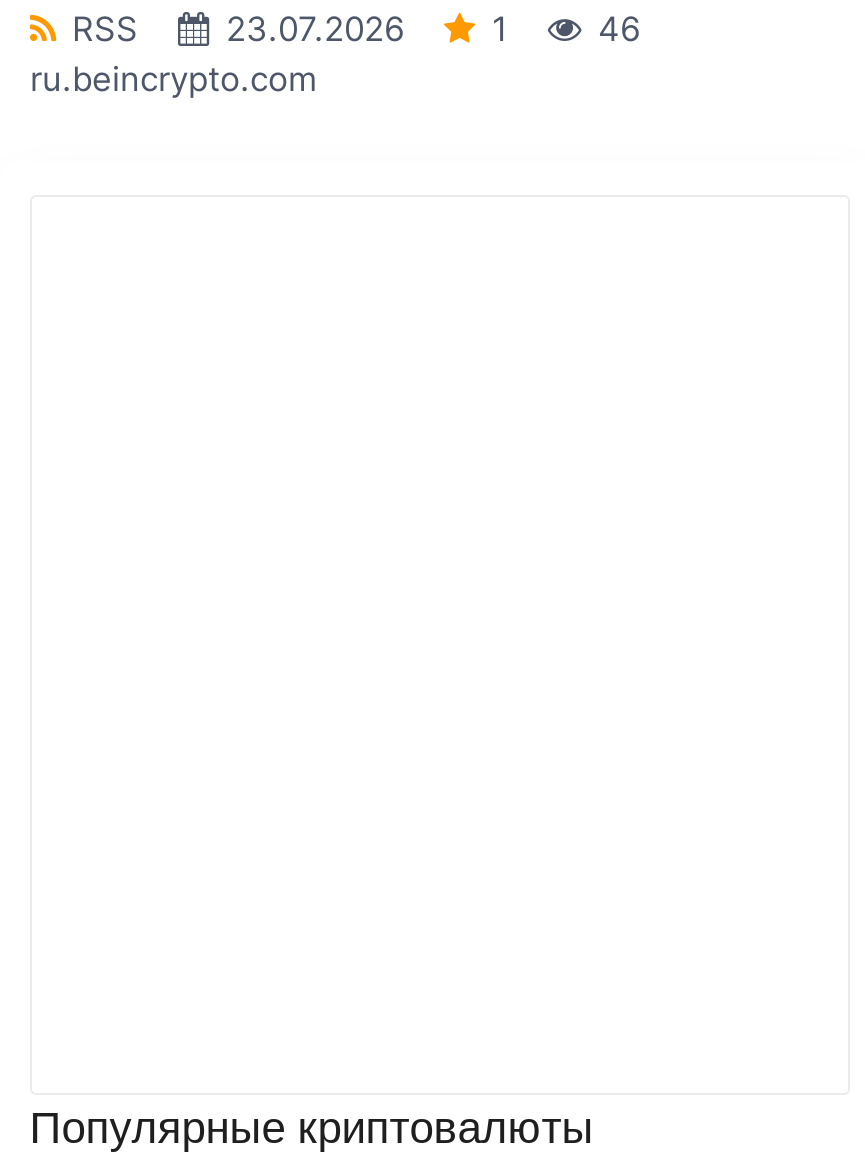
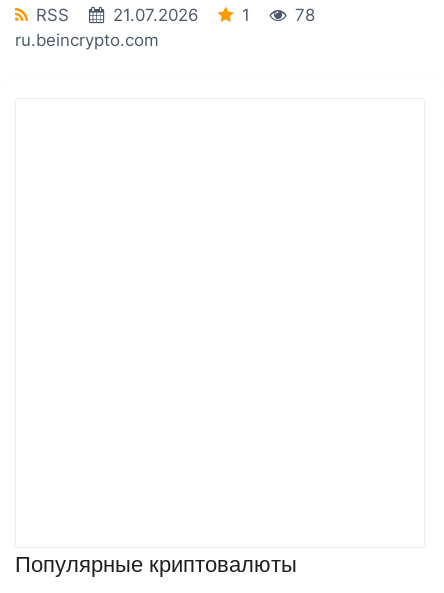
- 23.07.2026
+ 21.07.2026

- 46
+ 78
